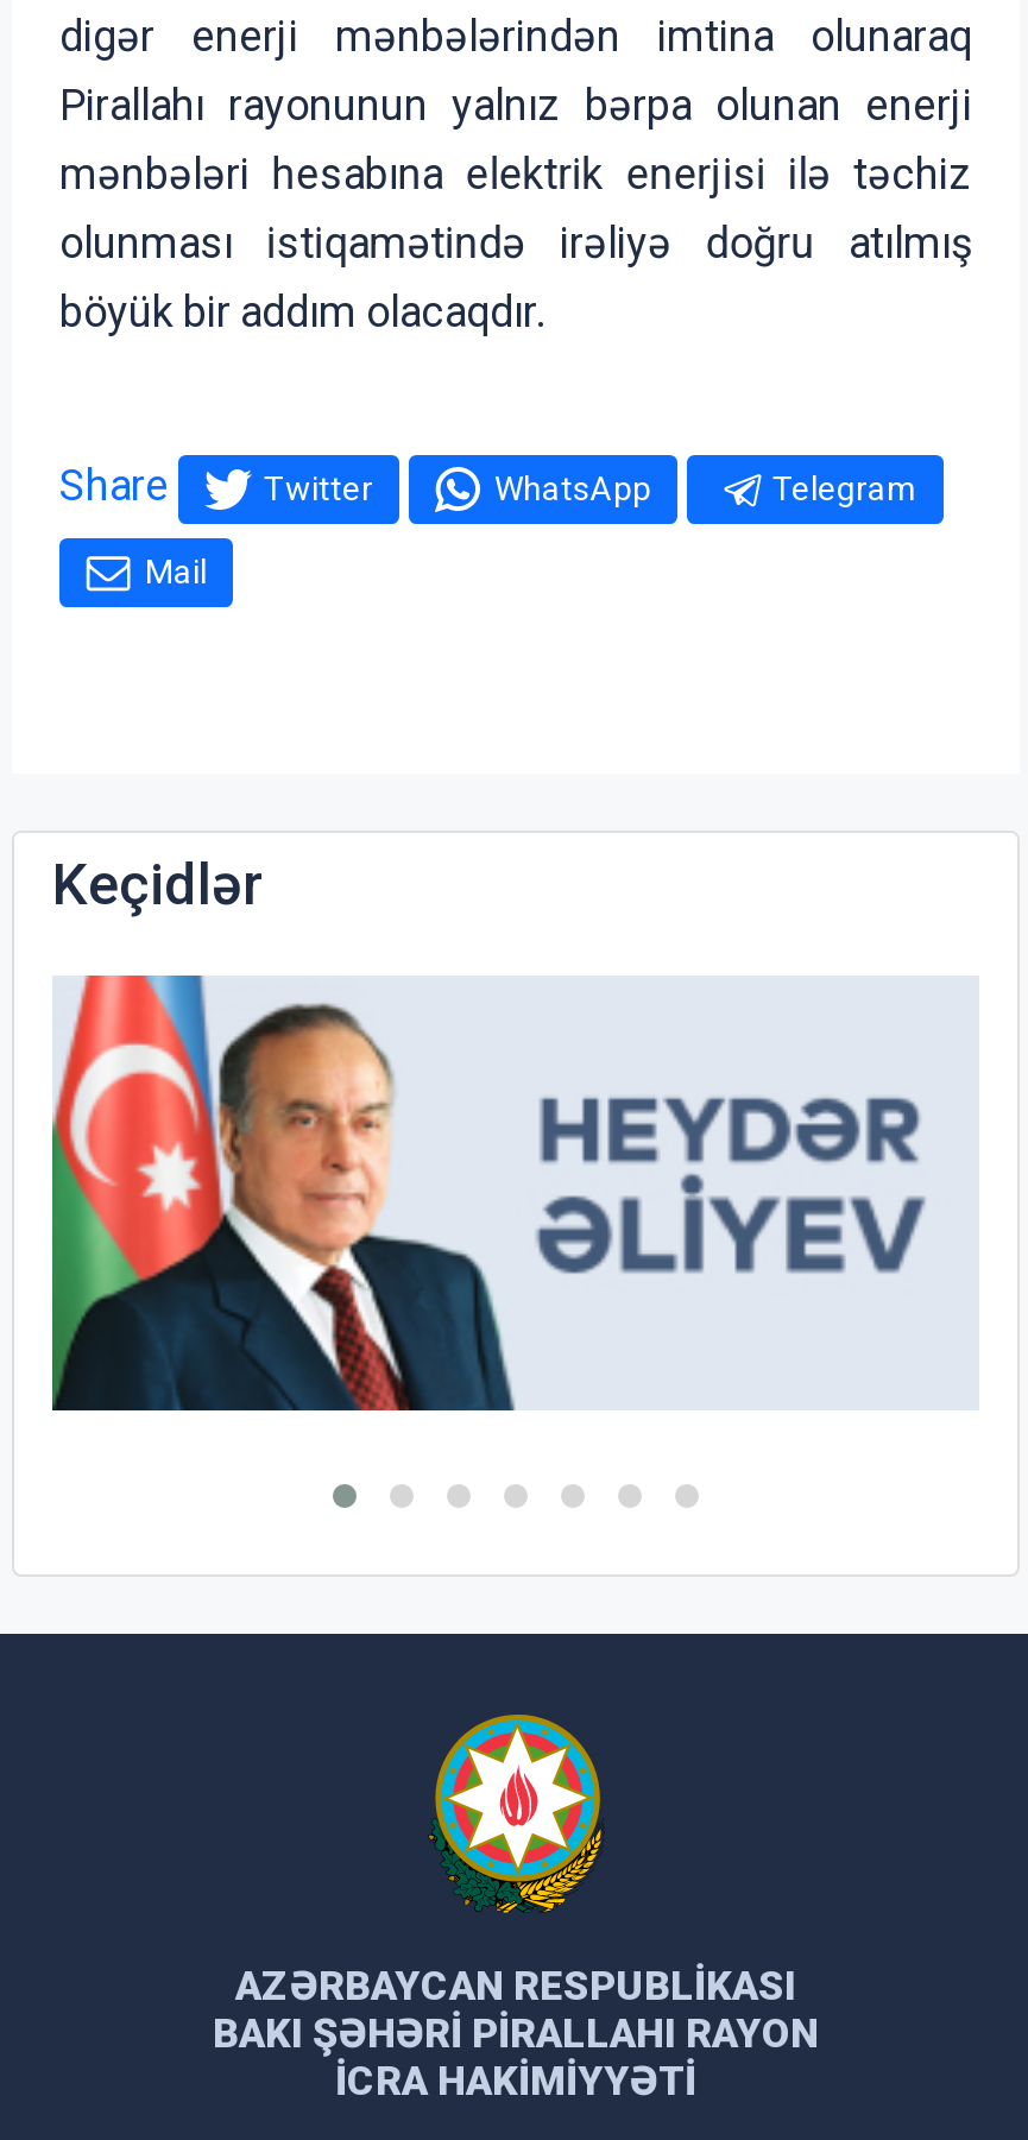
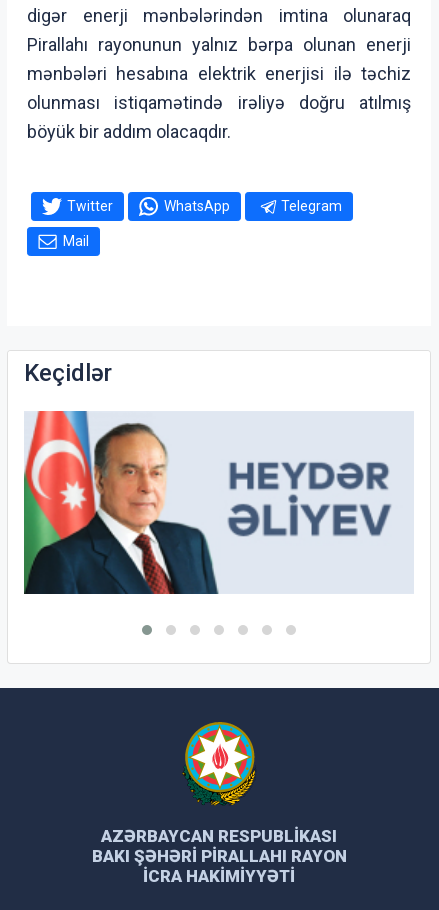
- Share
